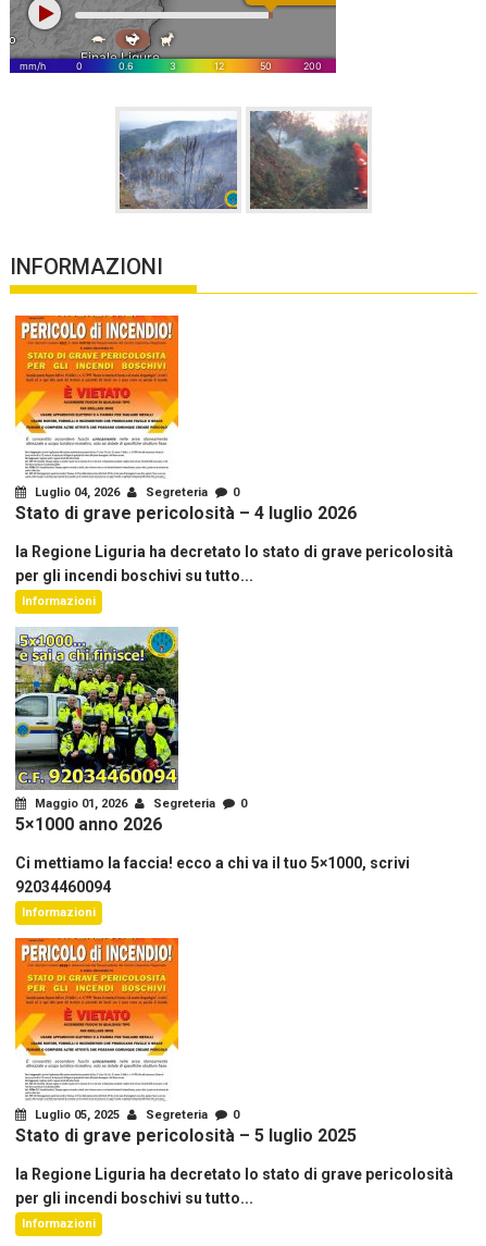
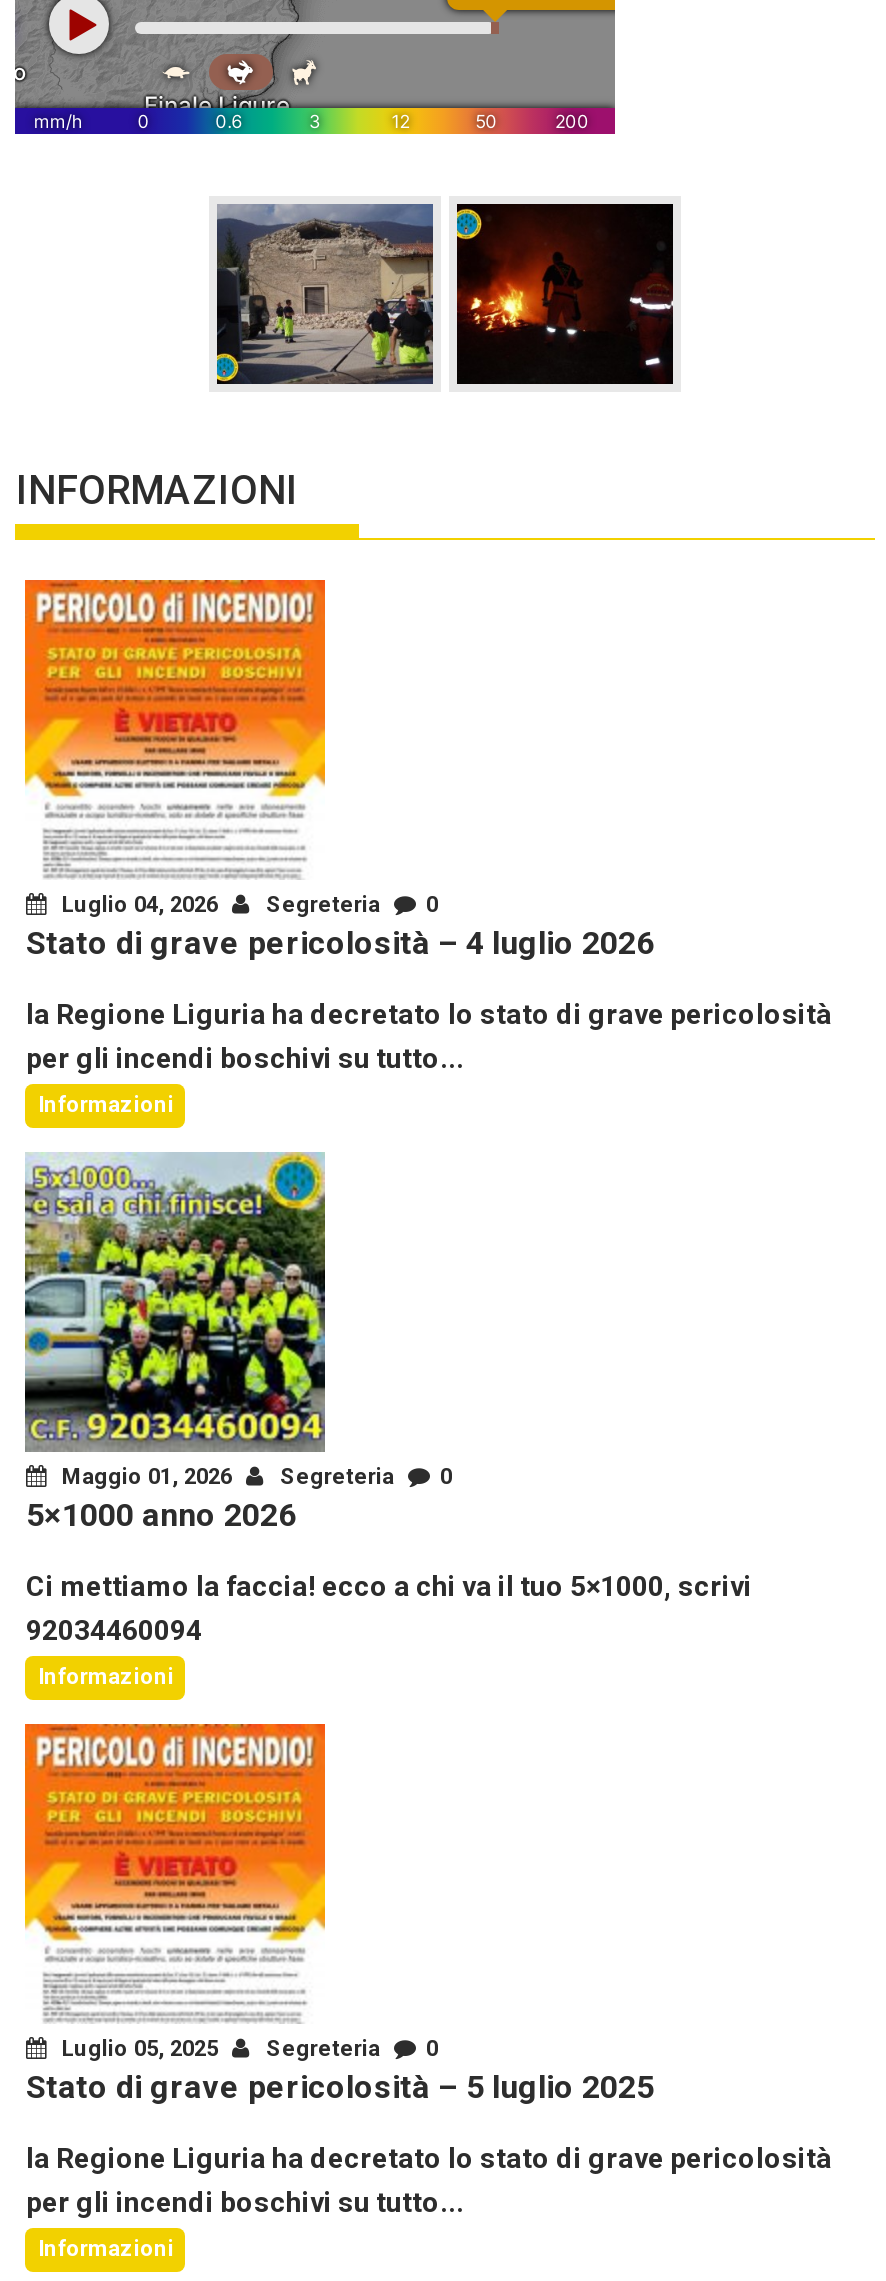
- [image]
+ [image]

- [image]
+ [image]
